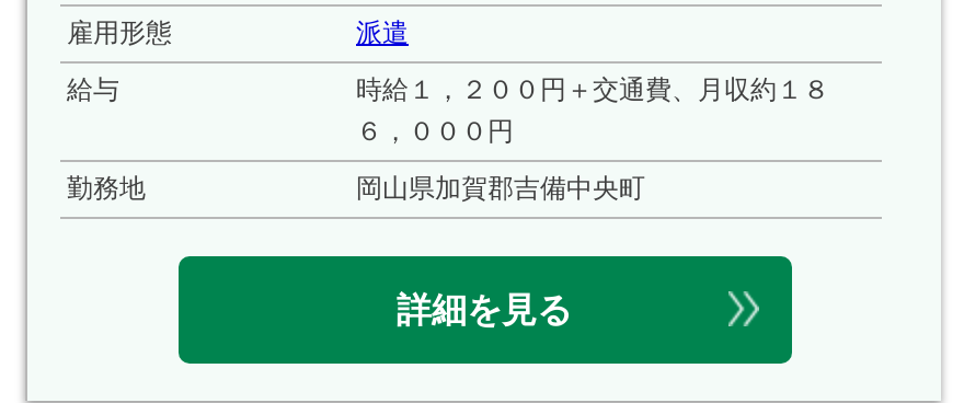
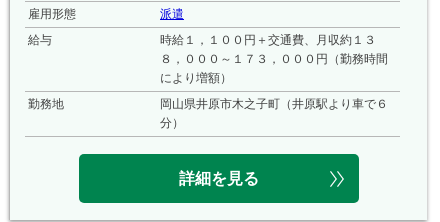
- 時給１，２００円＋交通費、月収約１８
- ６，０００円
+ 時給１，１００円＋交通費、月収約１３
+ ８，０００～１７３，０００円（勤務時間
+ により増額）

- 岡山県加賀郡吉備中央町
+ 岡山県井原市木之子町（井原駅より車で６
+ 分）
